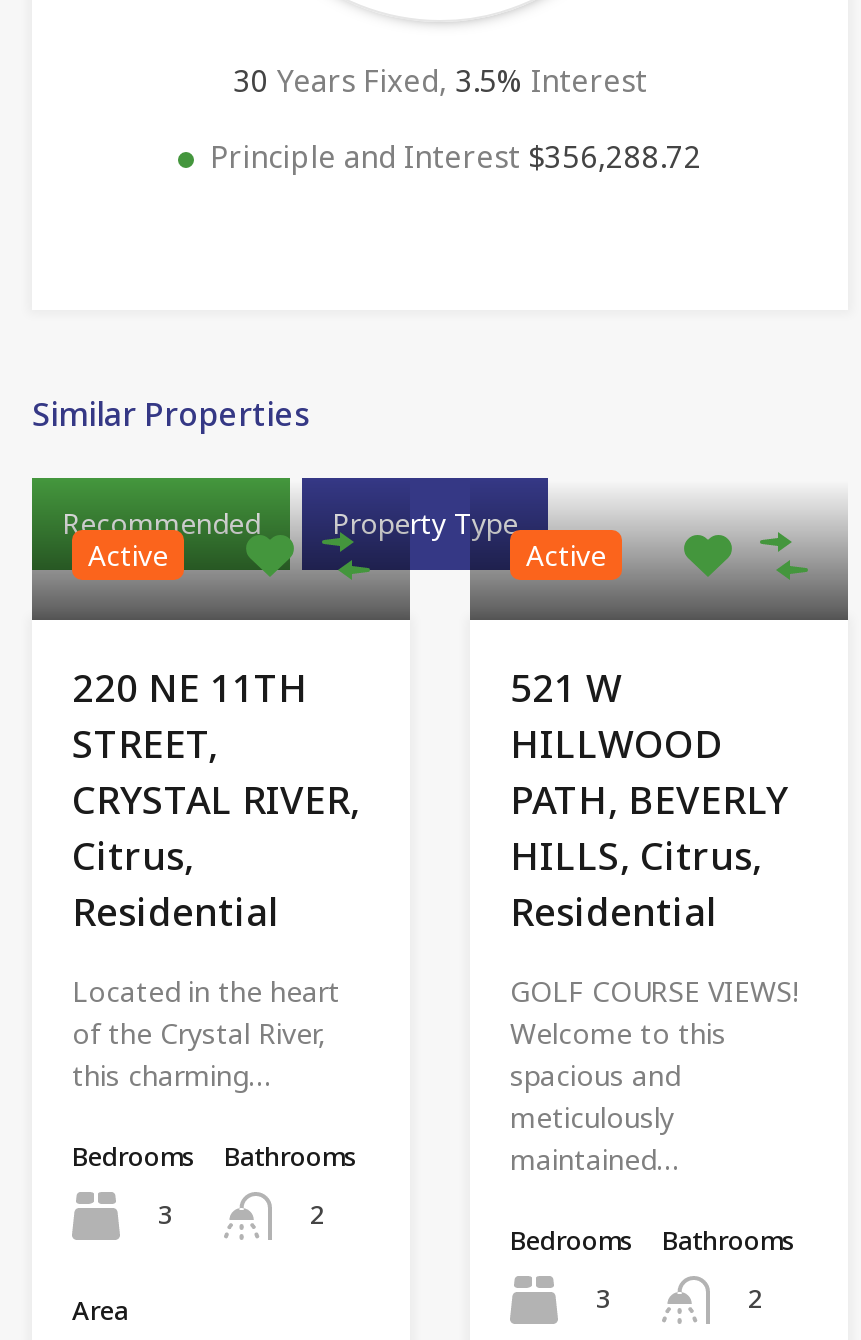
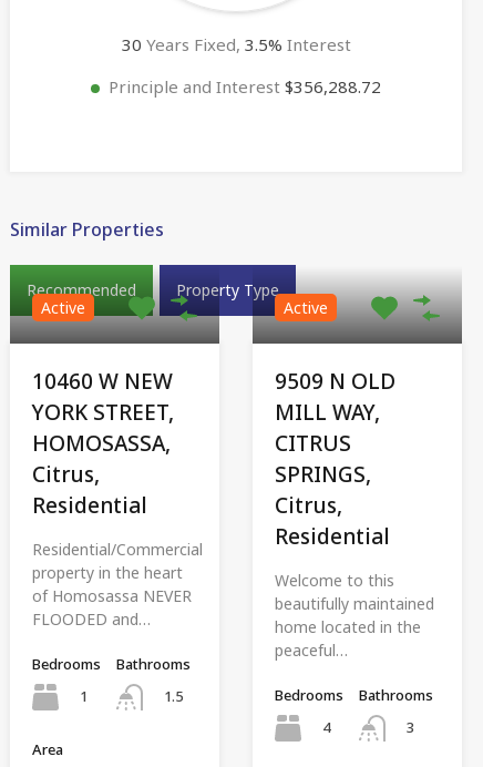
- 220 NE 11TH
- STREET,
- CRYSTAL RIVER,
+ 10460 W NEW
+ YORK STREET,
+ HOMOSASSA,

- 521 W
- HILLWOOD
- PATH, BEVERLY
- HILLS, Citrus,
+ 9509 N OLD
+ MILL WAY,
+ CITRUS
+ SPRINGS,
+ Citrus,

- Located in the heart
- of the Crystal River,
- this charming…
+ Residential/Commercial
+ property in the heart
+ of Homosassa NEVER
+ FLOODED and…

- GOLF COURSE VIEWS!

- spacious and
- meticulously
- maintained…
+ beautifully maintained
+ home located in the
+ peaceful…

- 3
+ 1

- 2
+ 1.5

- 3
+ 4

- 2
+ 3
